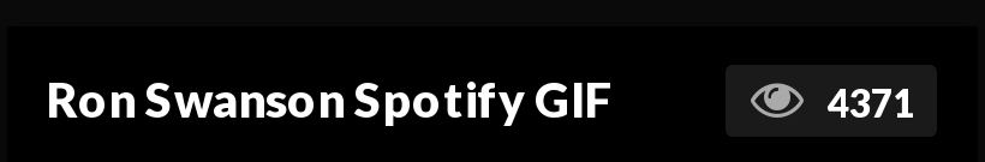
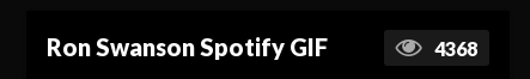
- 4371
+ 4368
